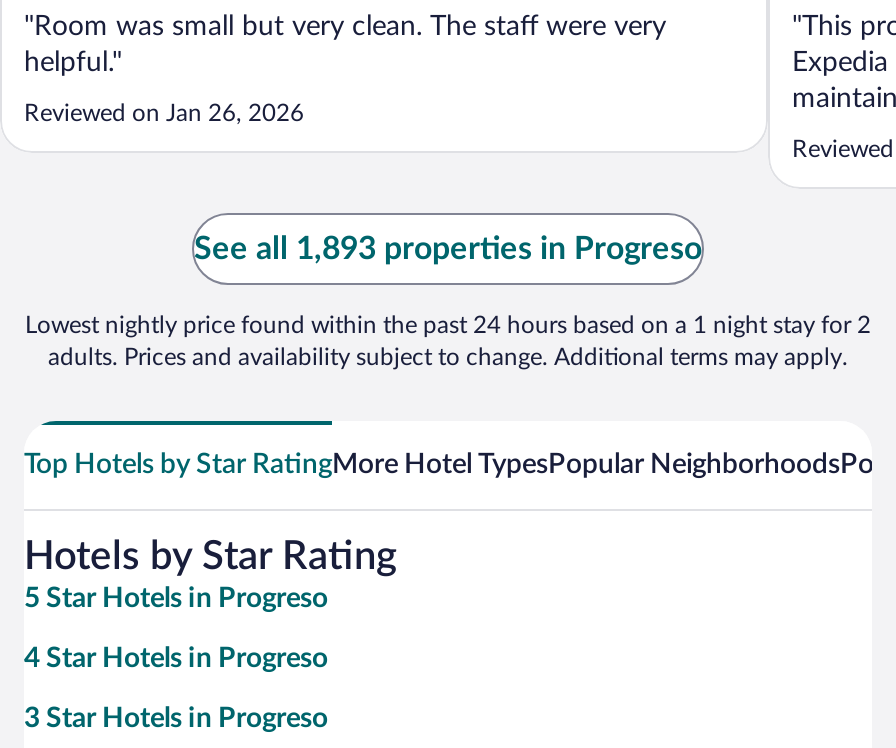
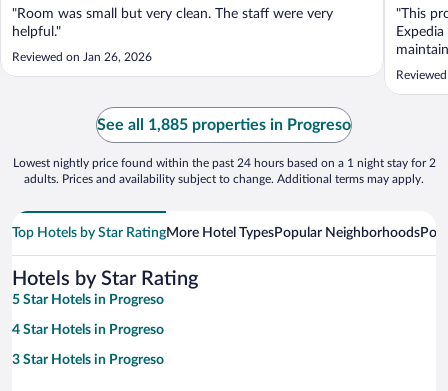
- See all 1,893 properties in Progreso
+ See all 1,885 properties in Progreso
